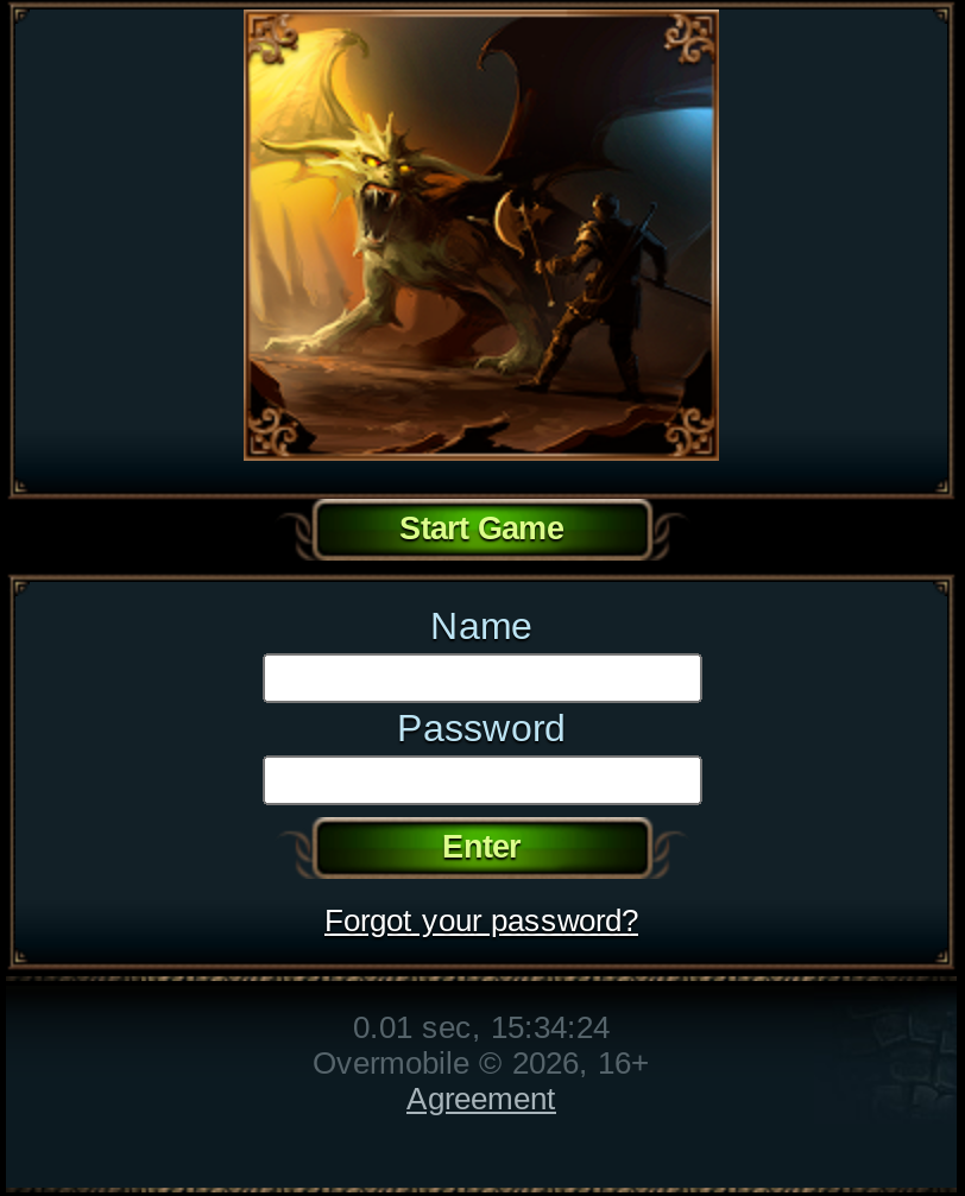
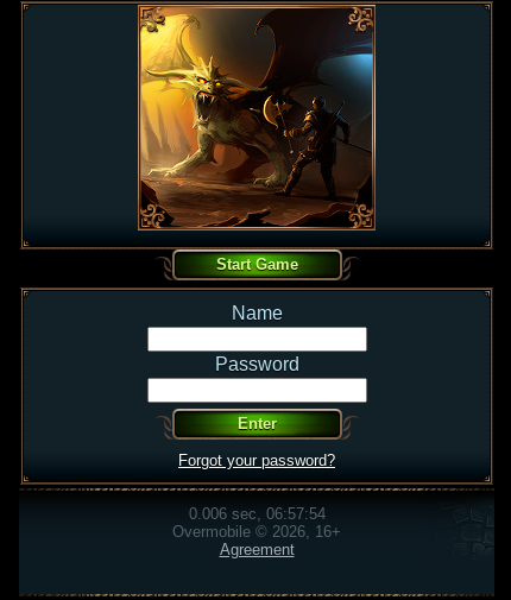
- 0.01 sec, 15:34:24
+ 0.006 sec, 06:57:54
